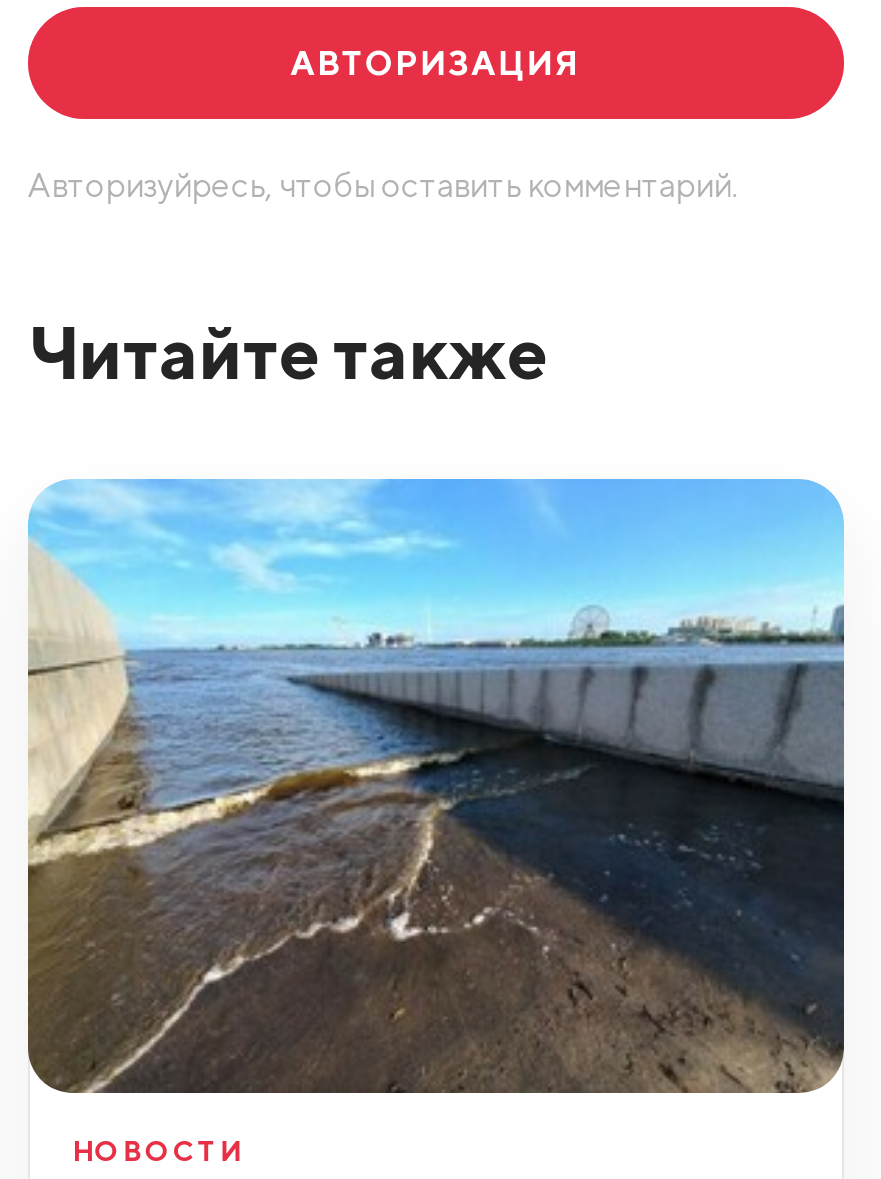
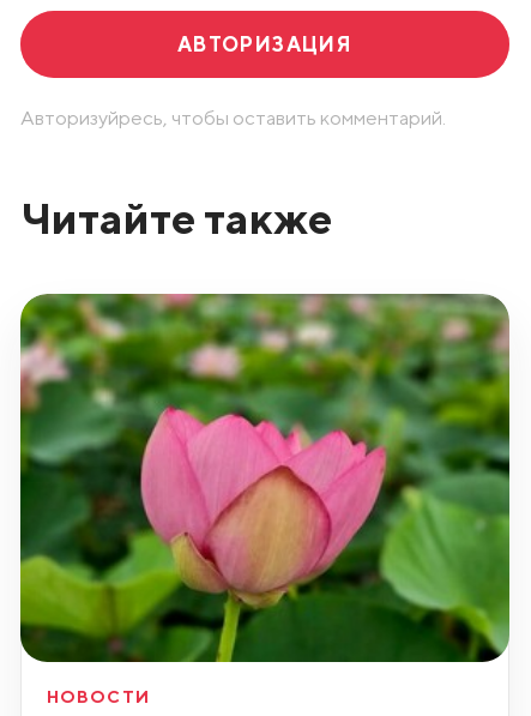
- [image]
+ [image]
